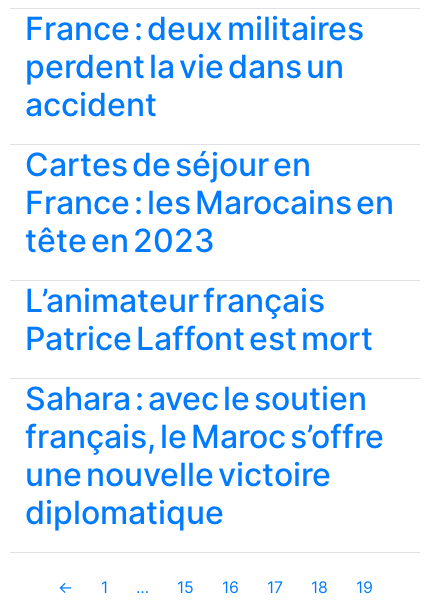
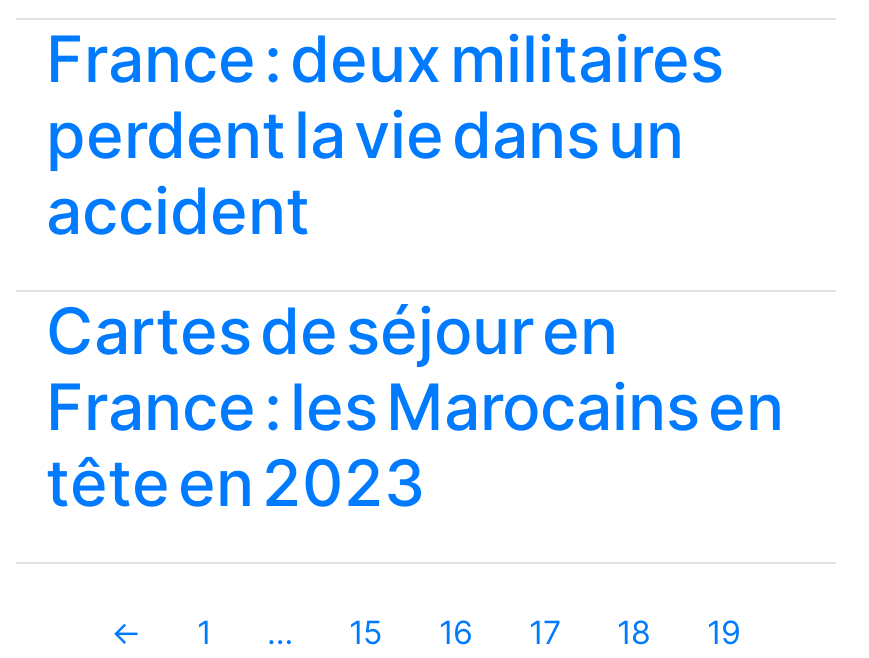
- L’animateur français
- Patrice Laffont est mort
- Sahara : avec le soutien
- français, le Maroc s’offre
- une nouvelle victoire
- diplomatique
